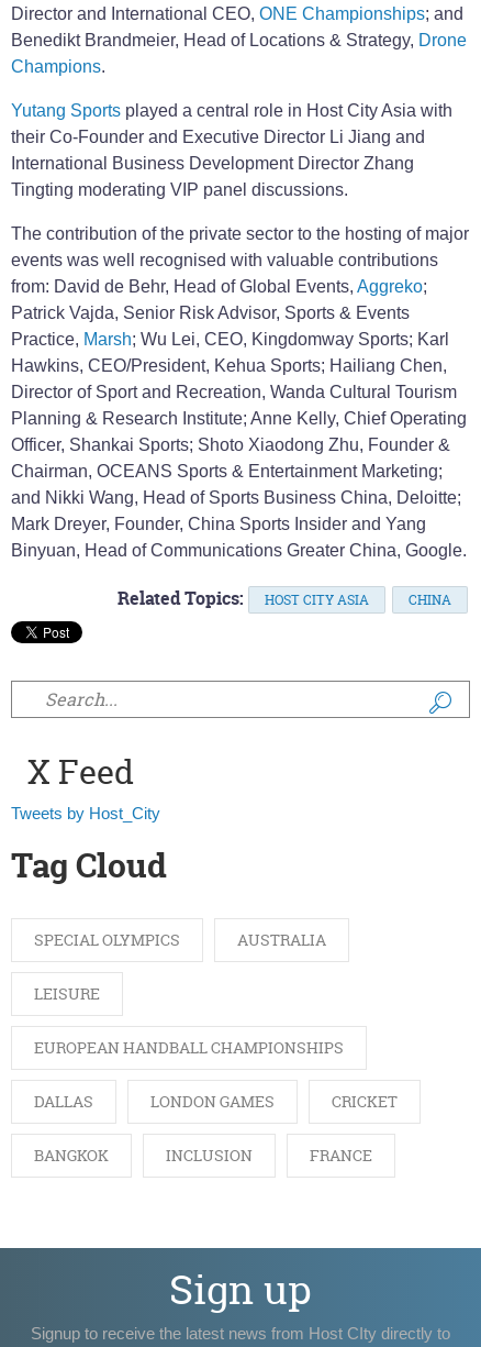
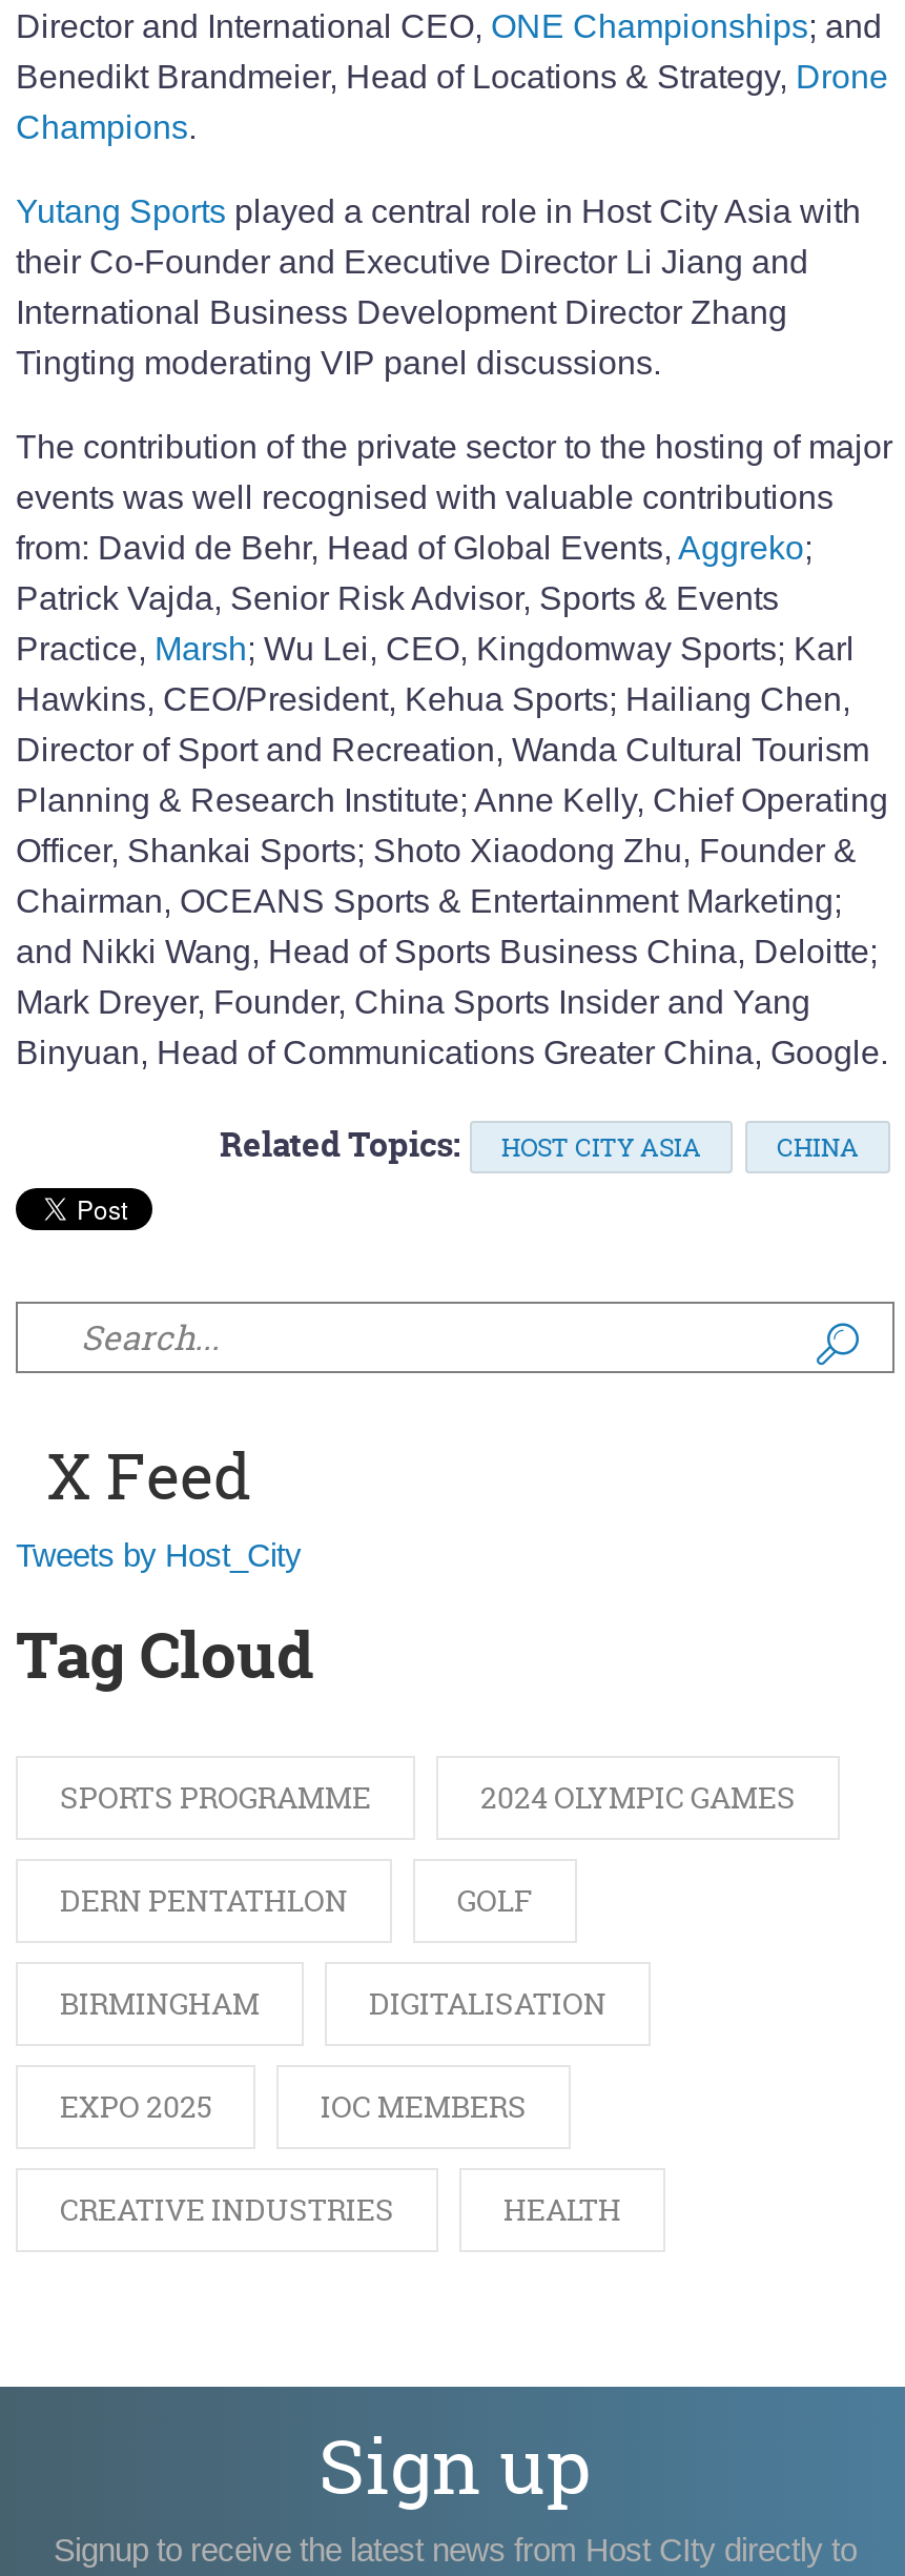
- SPECIAL OLYMPICS
- AUSTRALIA
+ SPORTS PROGRAMME
+ 2024 OLYMPIC GAMES

- LEISURE
+ DERN PENTATHLON
+ GOLF

- EUROPEAN HANDBALL CHAMPIONSHIPS
+ BIRMINGHAM
+ DIGITALISATION

- DALLAS
- LONDON GAMES
- CRICKET
+ EXPO 2025
+ IOC MEMBERS

- BANGKOK
- INCLUSION
- FRANCE
+ CREATIVE INDUSTRIES
+ HEALTH
